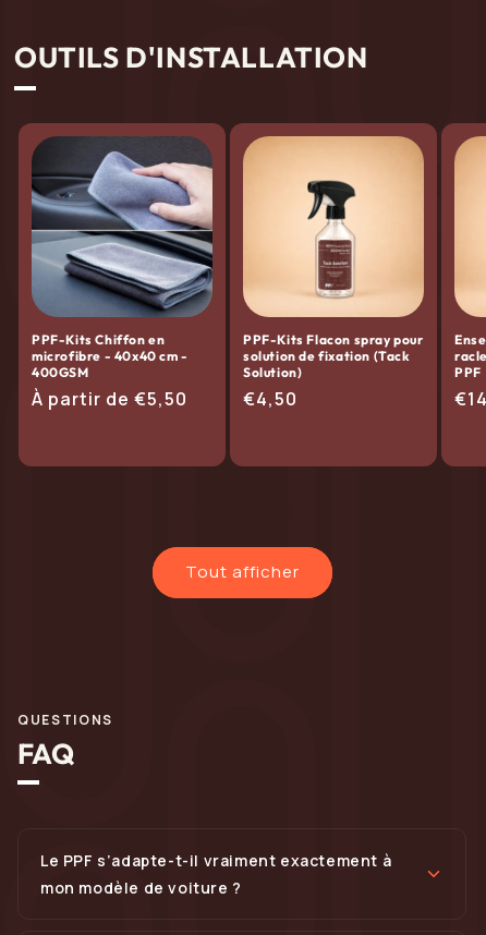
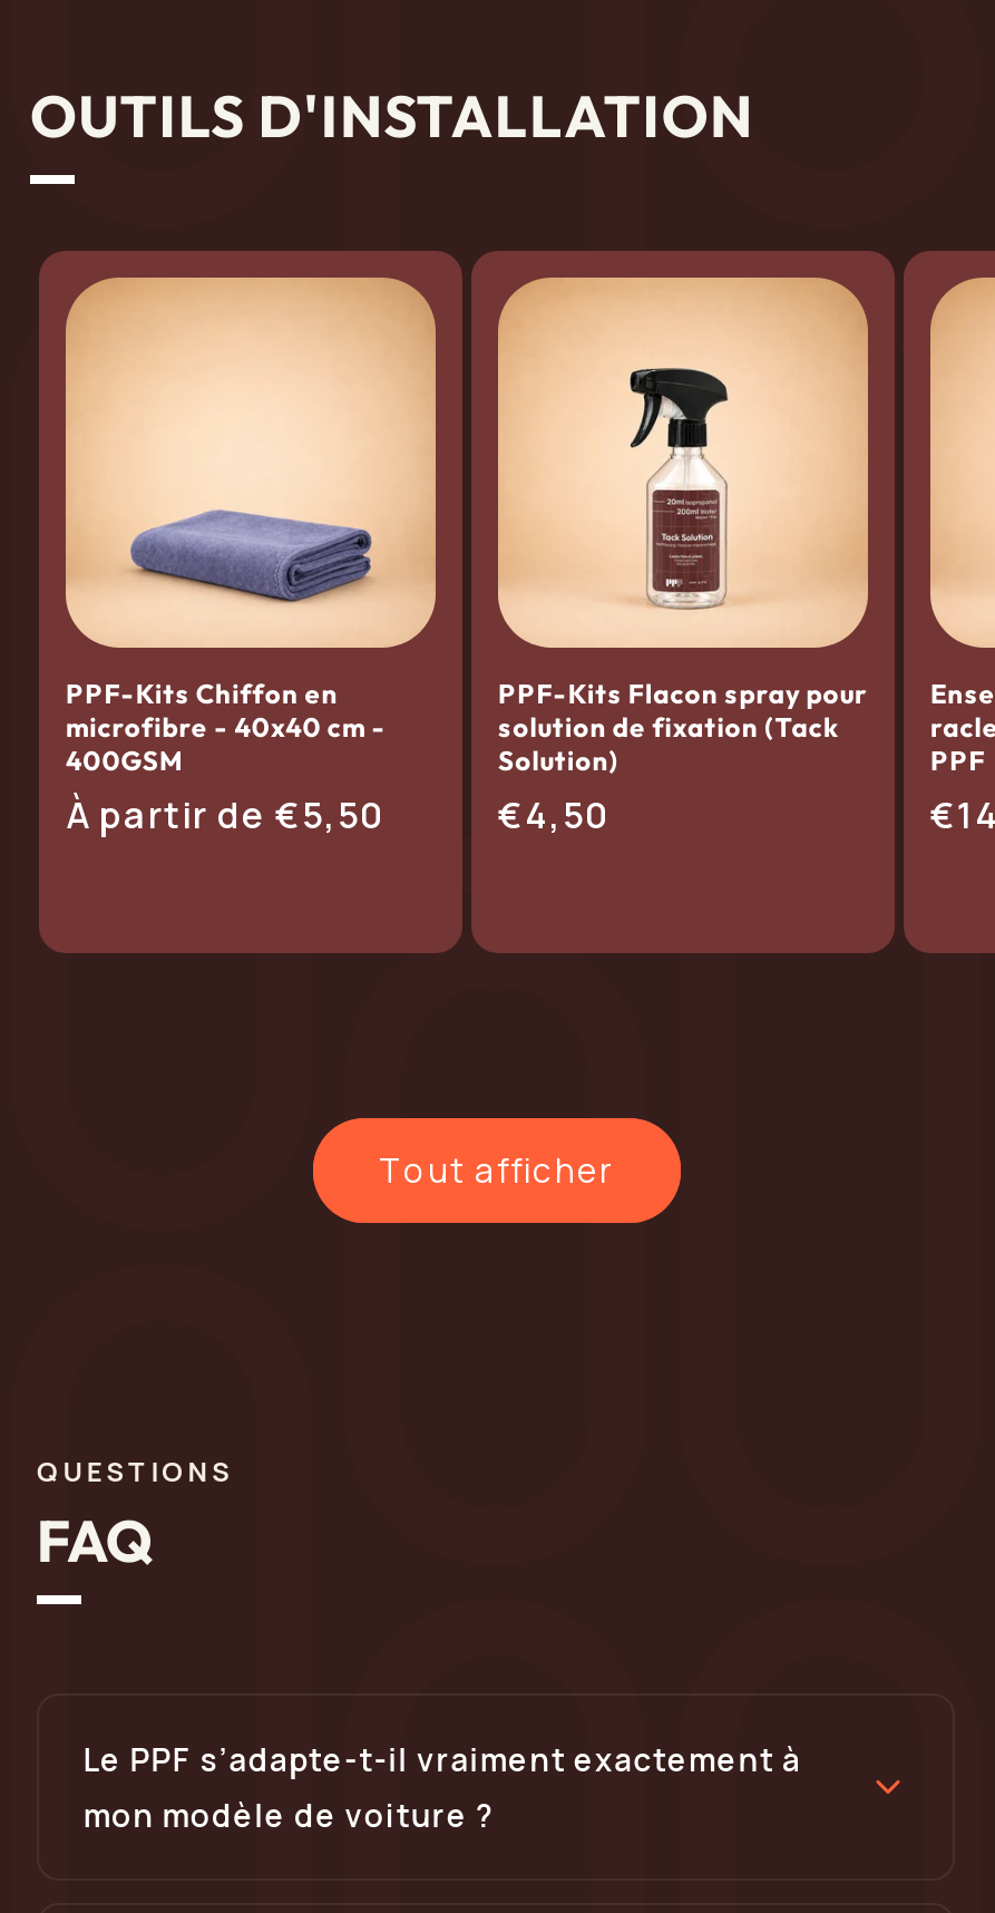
- [image]
+ [image]
